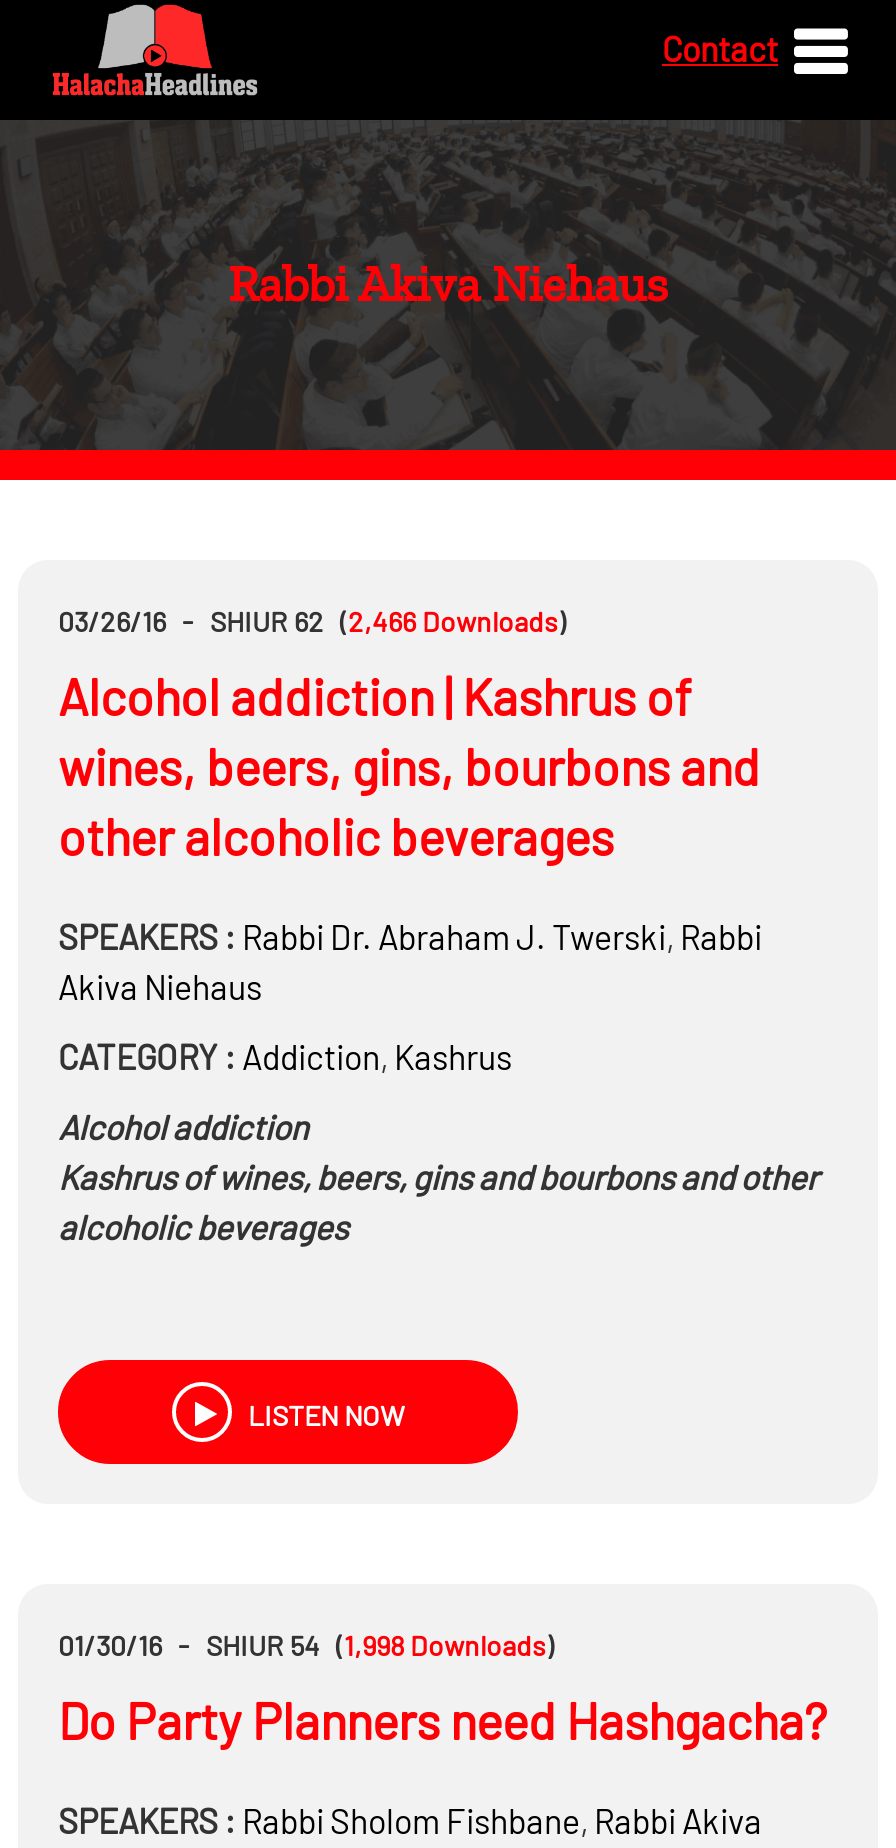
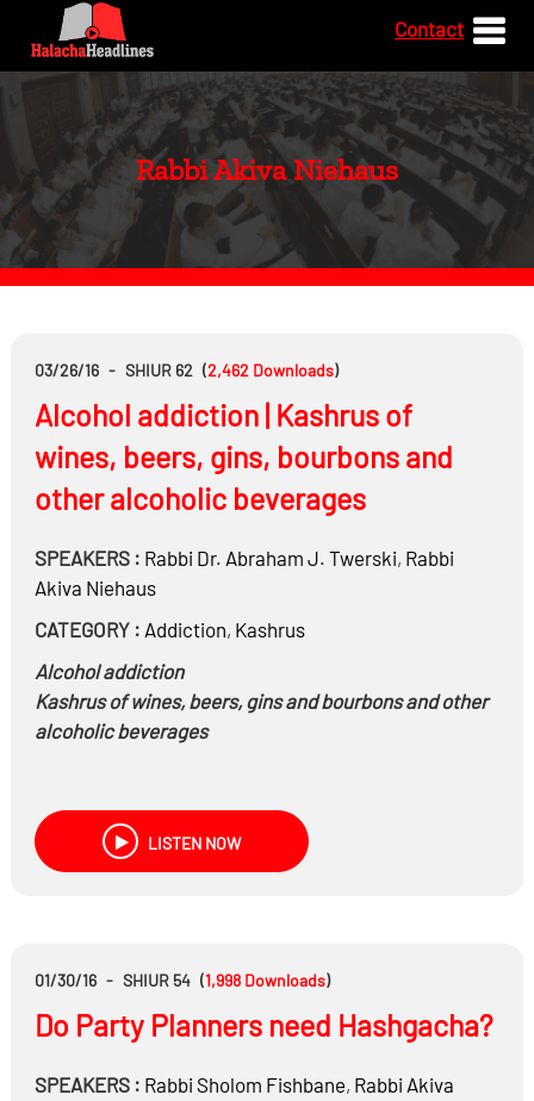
- 03/26/16 - SHIUR 62 (2,466 Downloads)
+ 03/26/16 - SHIUR 62 (2,462 Downloads)
